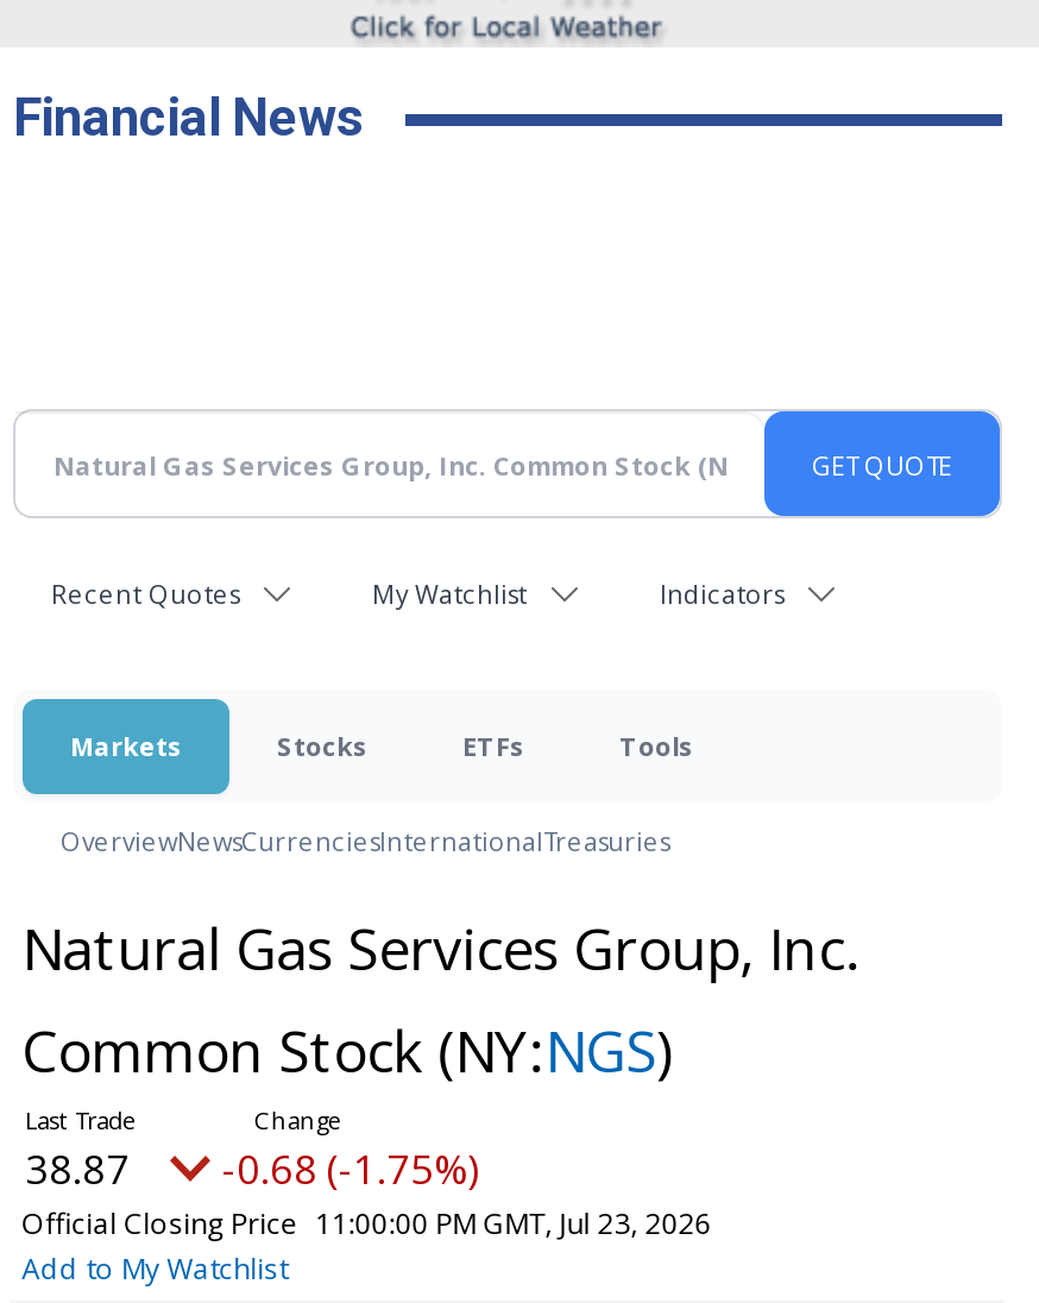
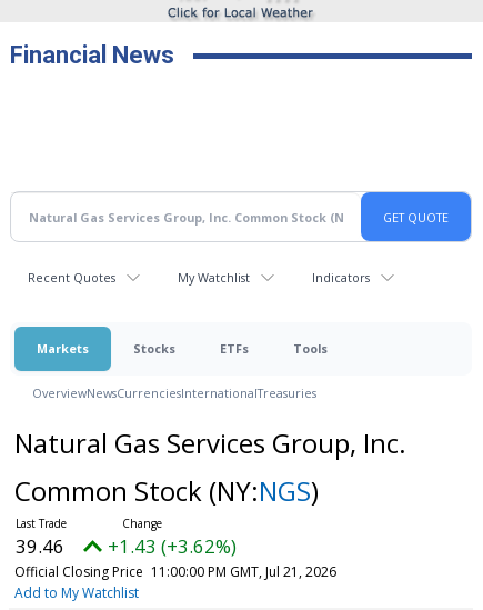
- 38.87
+ 39.46

- -0.68 (-1.75%)
+ +1.43 (+3.62%)

- Official Closing Price 11:00:00 PM GMT, Jul 23, 2026
+ Official Closing Price 11:00:00 PM GMT, Jul 21, 2026
